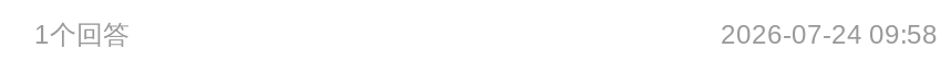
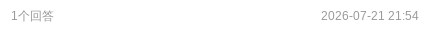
- 2026-07-24 09:58
+ 2026-07-21 21:54
